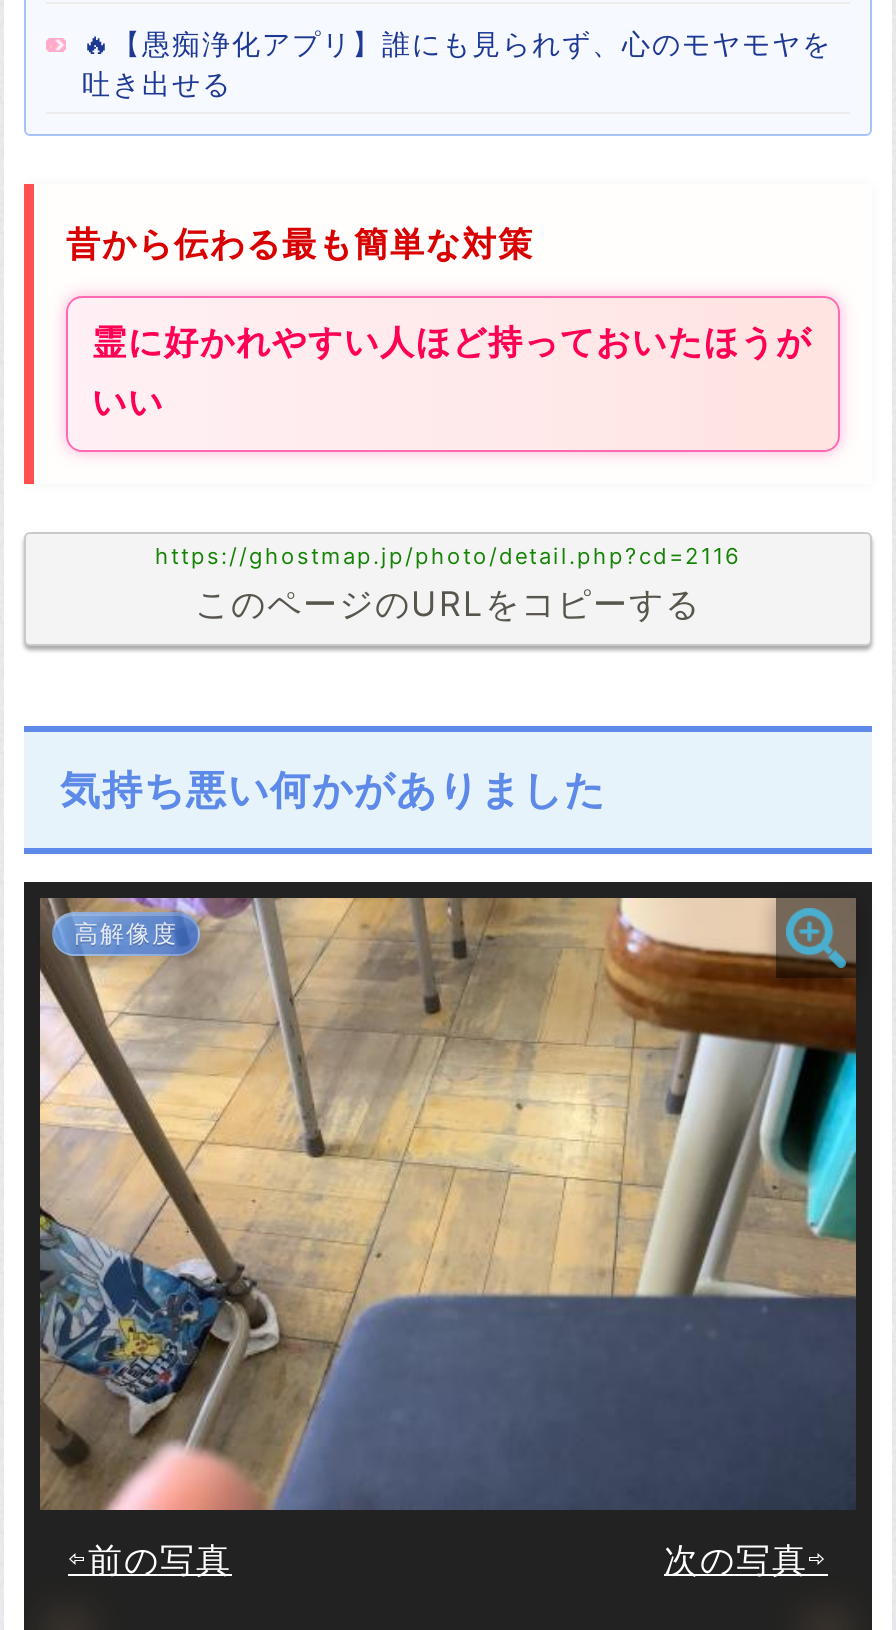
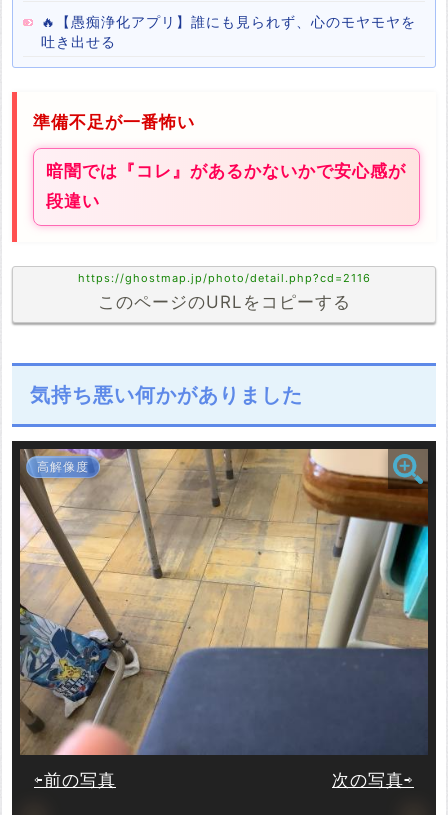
- 昔から伝わる最も簡単な対策
+ 準備不足が一番怖い

- 霊に好かれやすい人ほど持っておいたほうが
+ 暗闇では『コレ』があるかないかで安心感が

- いい
+ 段違い
